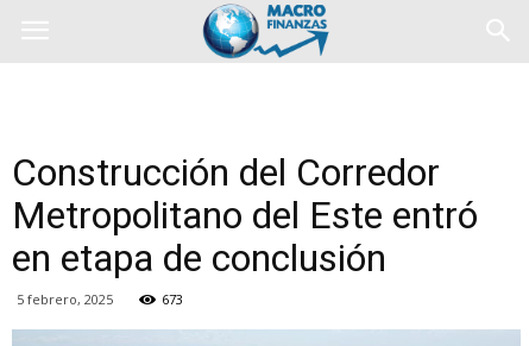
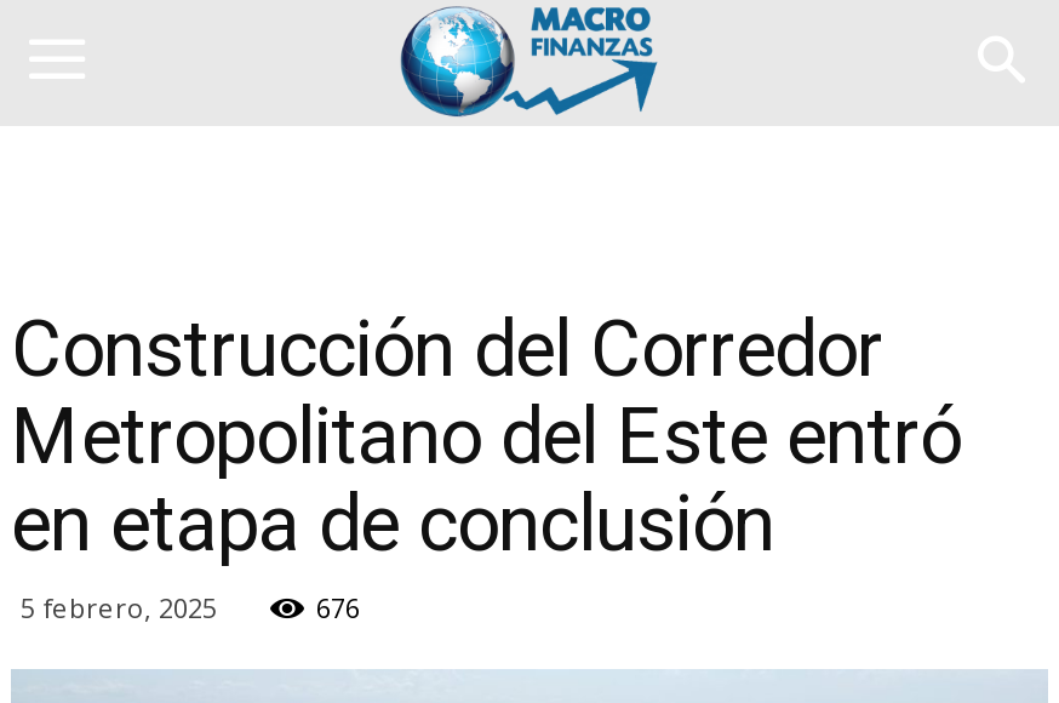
- 673
+ 676
